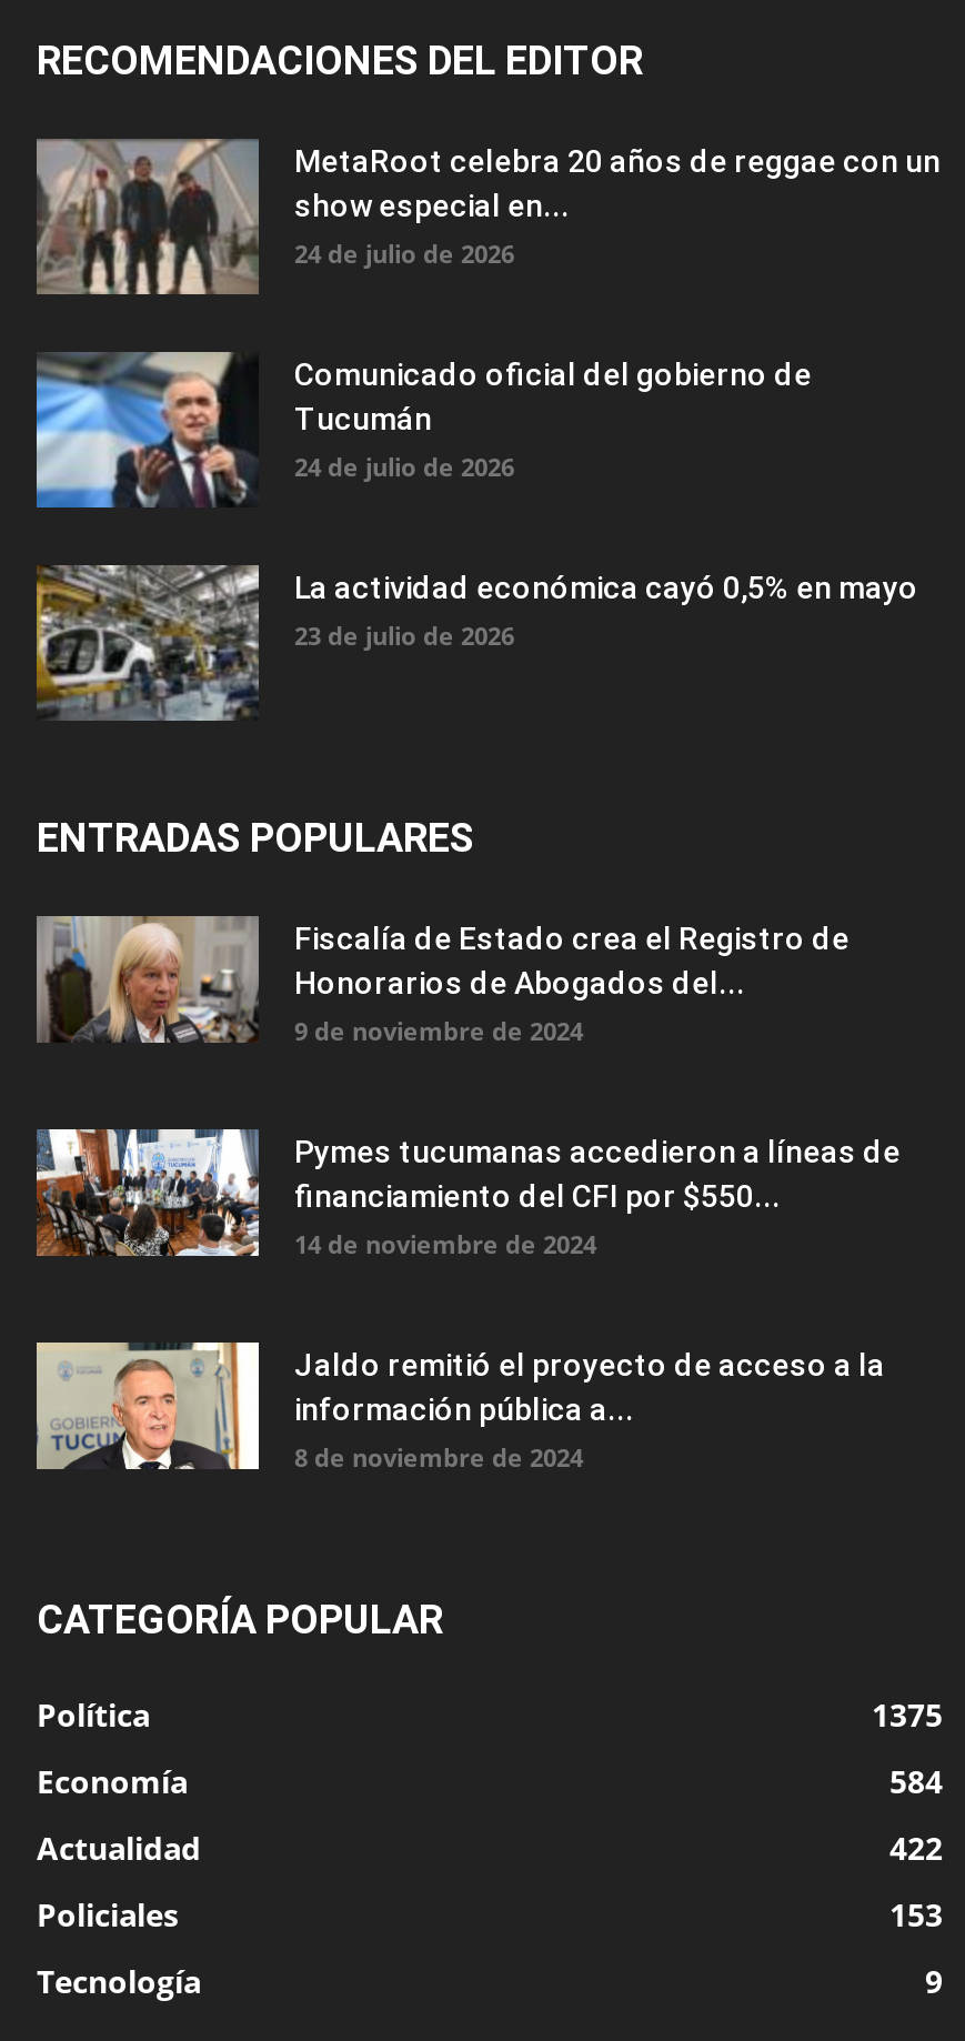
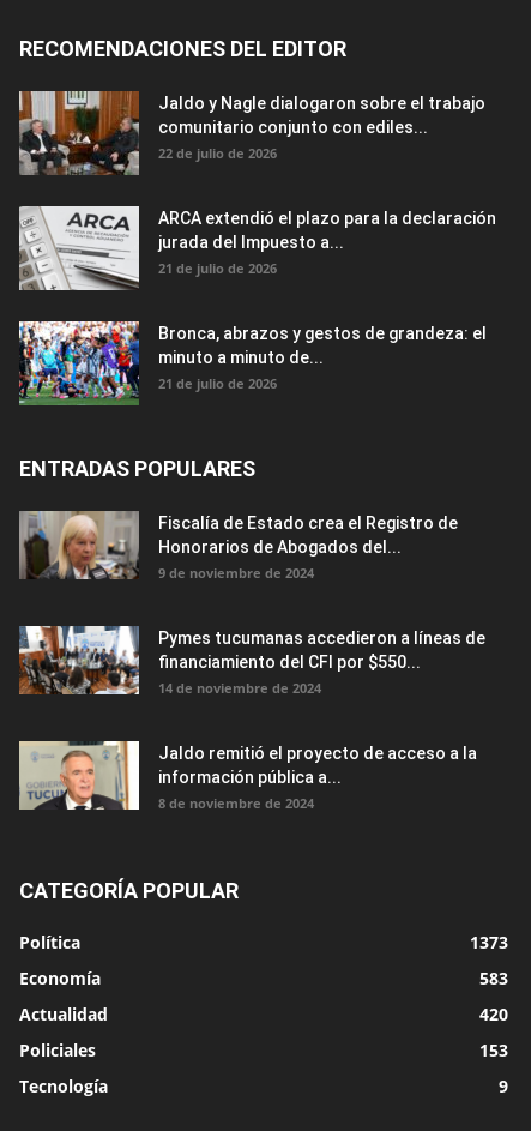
- [image]
- MetaRoot celebra 20 años de reggae con un
- show especial en...
- 24 de julio de 2026
+ [image]
+ Jaldo y Nagle dialogaron sobre el trabajo
+ comunitario conjunto con ediles...
+ 22 de julio de 2026

- [image]
- Comunicado oficial del gobierno de
- Tucumán
- 24 de julio de 2026
+ [image]
+ ARCA extendió el plazo para la declaración
+ jurada del Impuesto a...
+ 21 de julio de 2026

- [image]
- La actividad económica cayó 0,5% en mayo
- 23 de julio de 2026
+ [image]
+ Bronca, abrazos y gestos de grandeza: el
+ minuto a minuto de...
+ 21 de julio de 2026

- 1375
+ 1373

- 584
+ 583

- 422
+ 420
